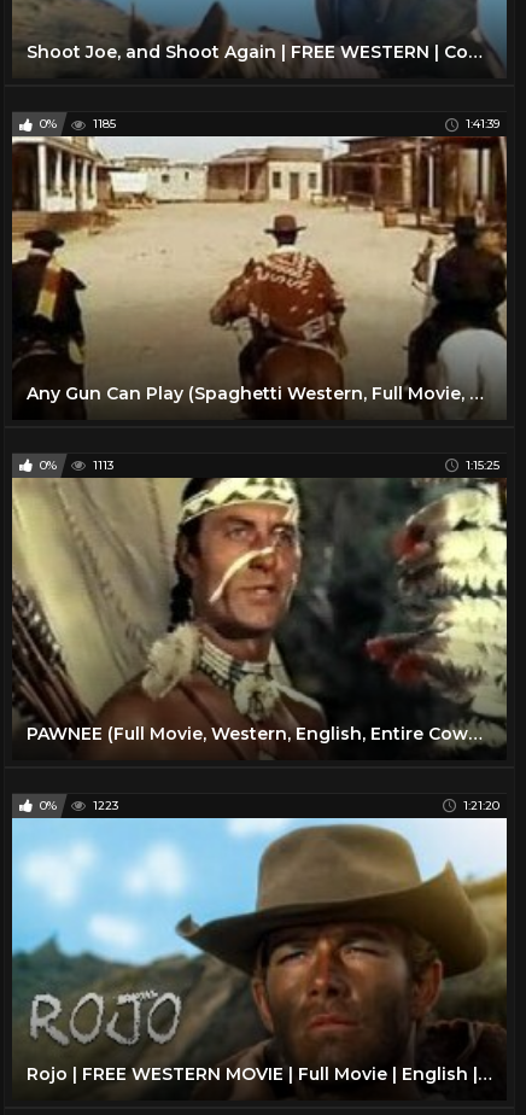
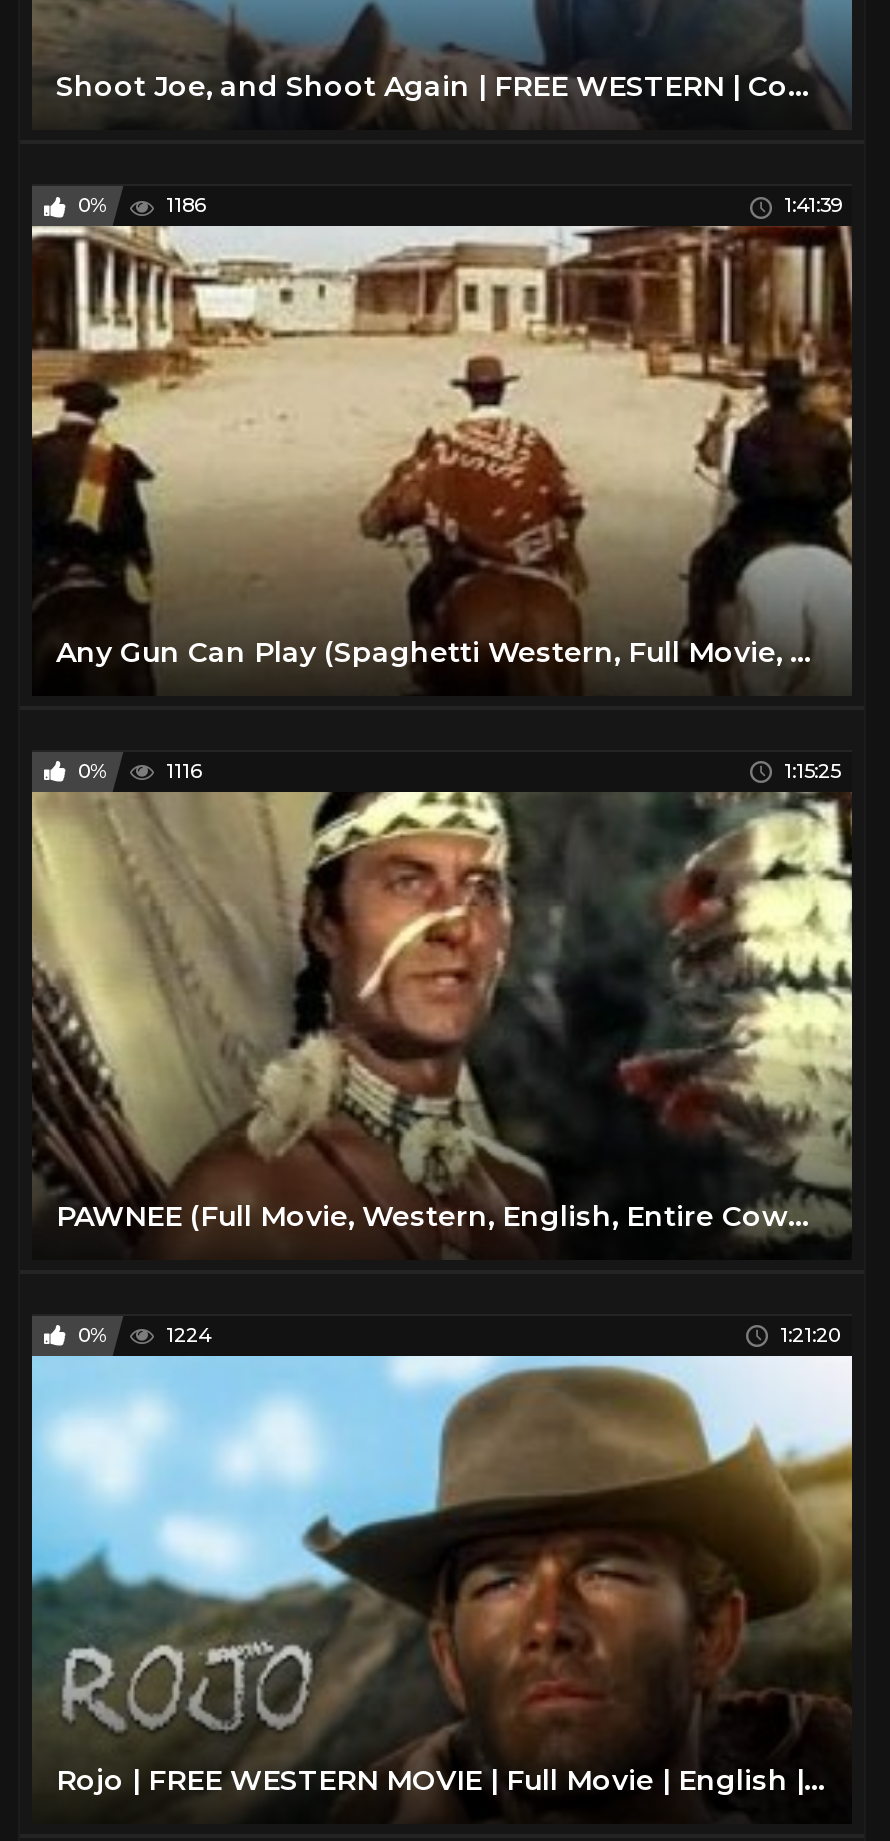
- 1185
+ 1186

- 1113
+ 1116

- 1223
+ 1224
